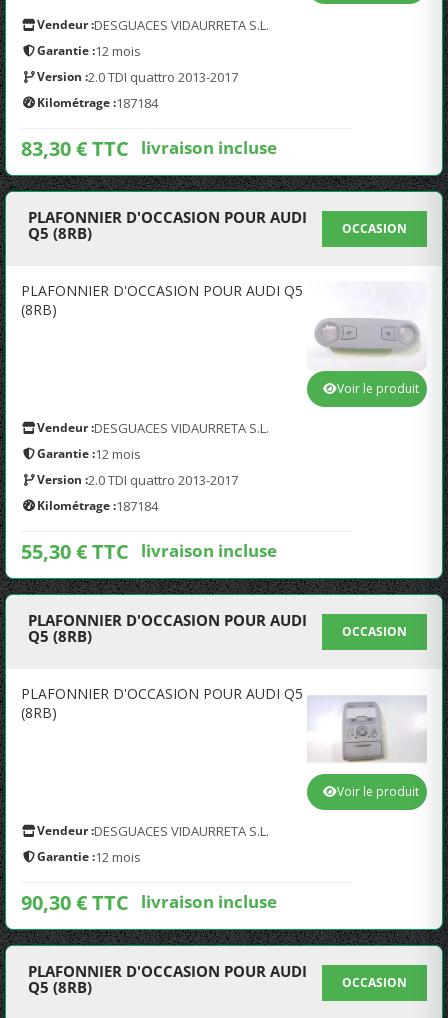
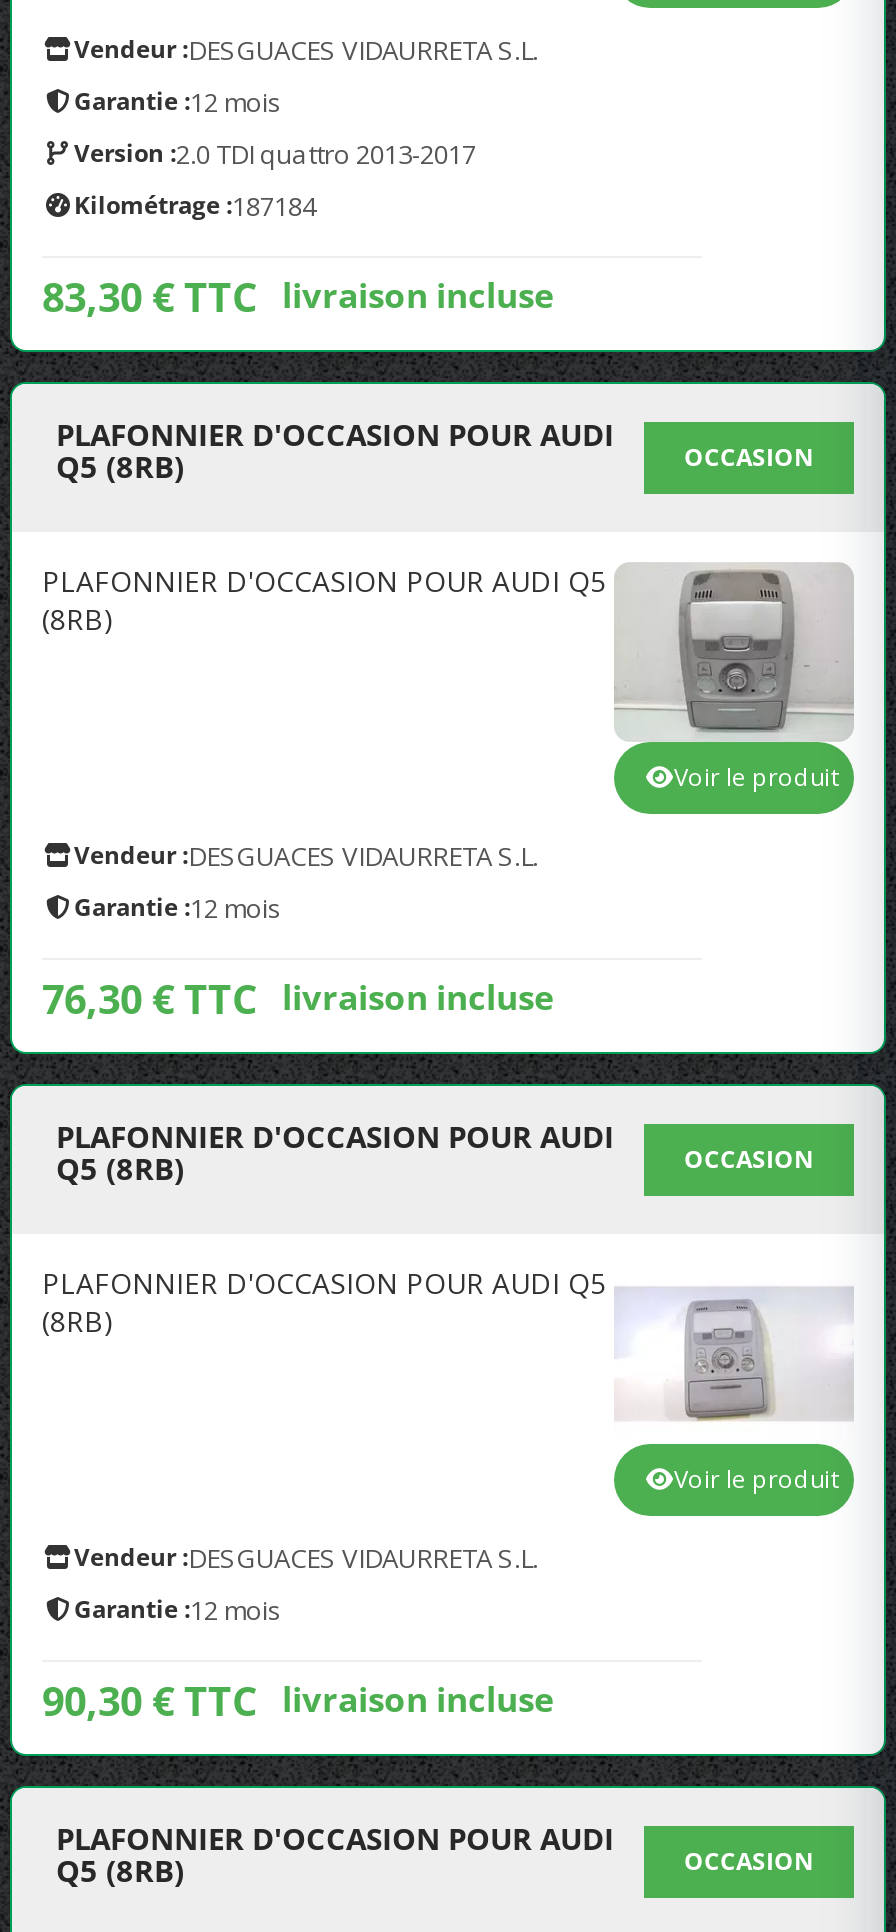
- [image]
+ [image]

- Version : 2.0 TDI quattro 2013-2017
- Kilométrage : 187184
- 55,30 € TTC livraison incluse
+ 76,30 € TTC livraison incluse
